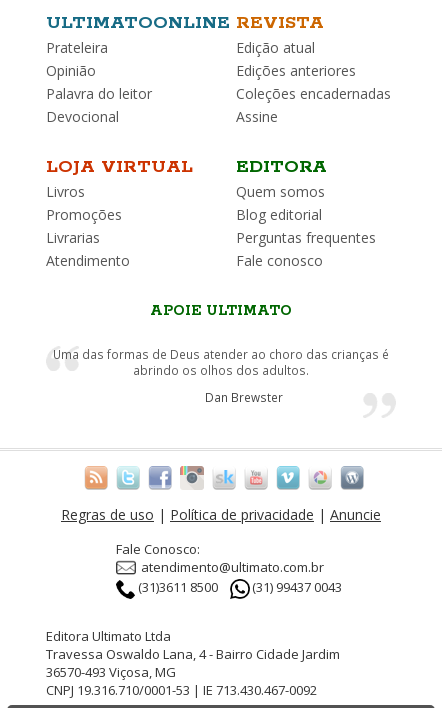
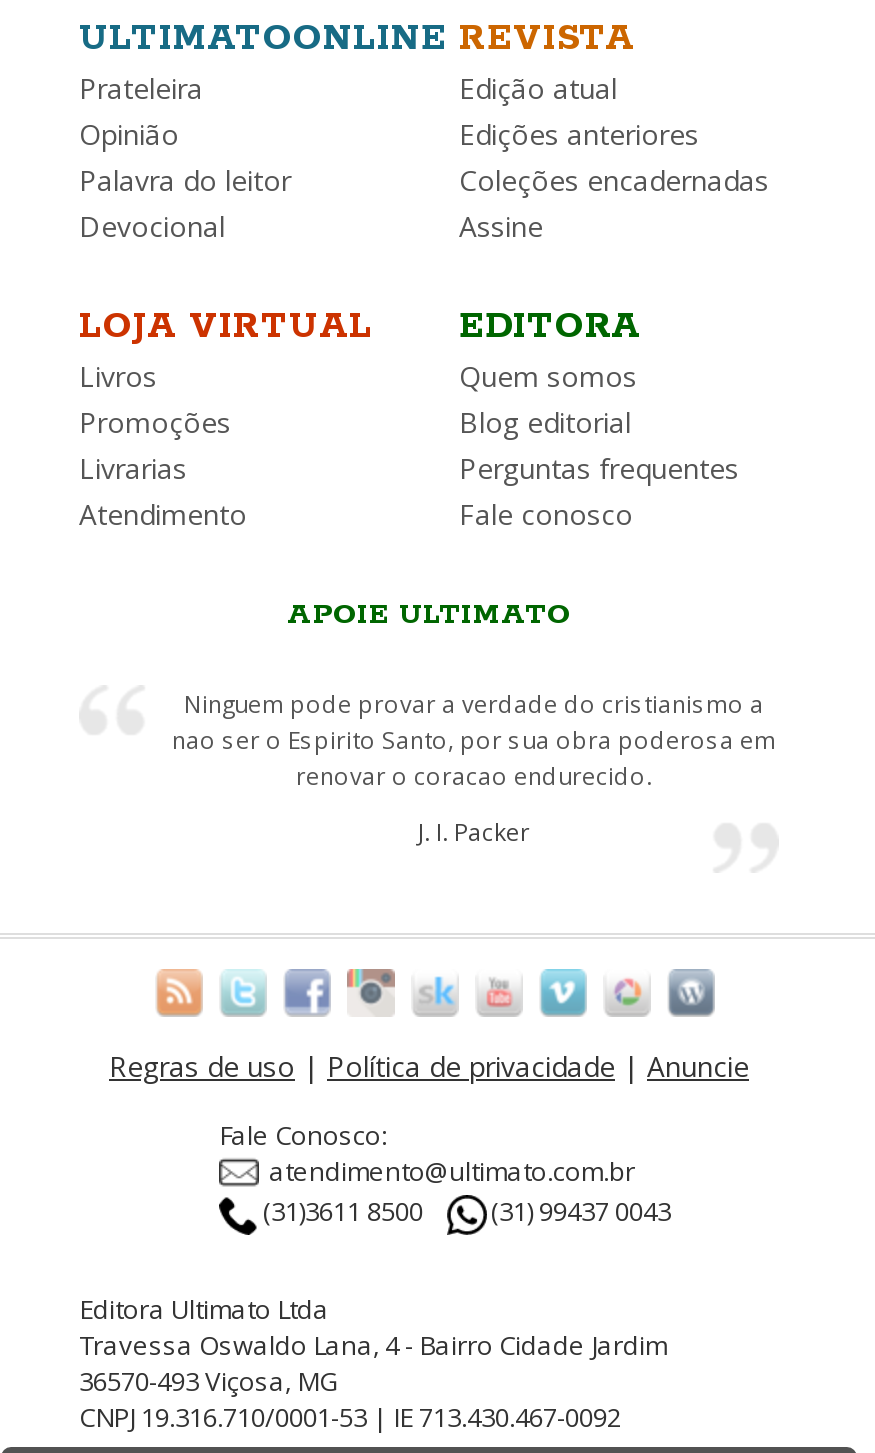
- Uma das formas de Deus atender ao choro das crianças é
- abrindo os olhos dos adultos.
+ Ninguem pode provar a verdade do cristianismo a
+ nao ser o Espirito Santo, por sua obra poderosa em
+ renovar o coracao endurecido.

- Dan Brewster
+ J. I. Packer
